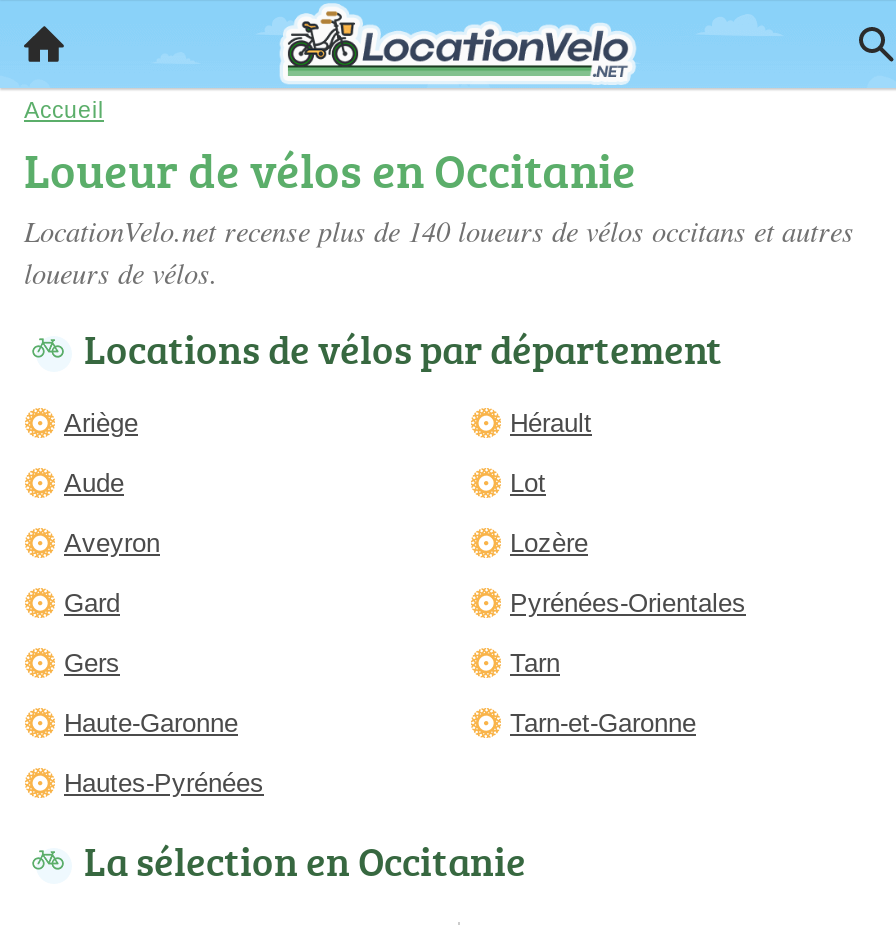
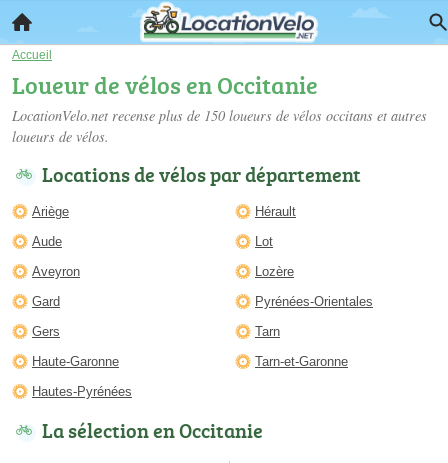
- LocationVelo.net recense plus de 140 loueurs de vélos occitans et autres
+ LocationVelo.net recense plus de 150 loueurs de vélos occitans et autres
